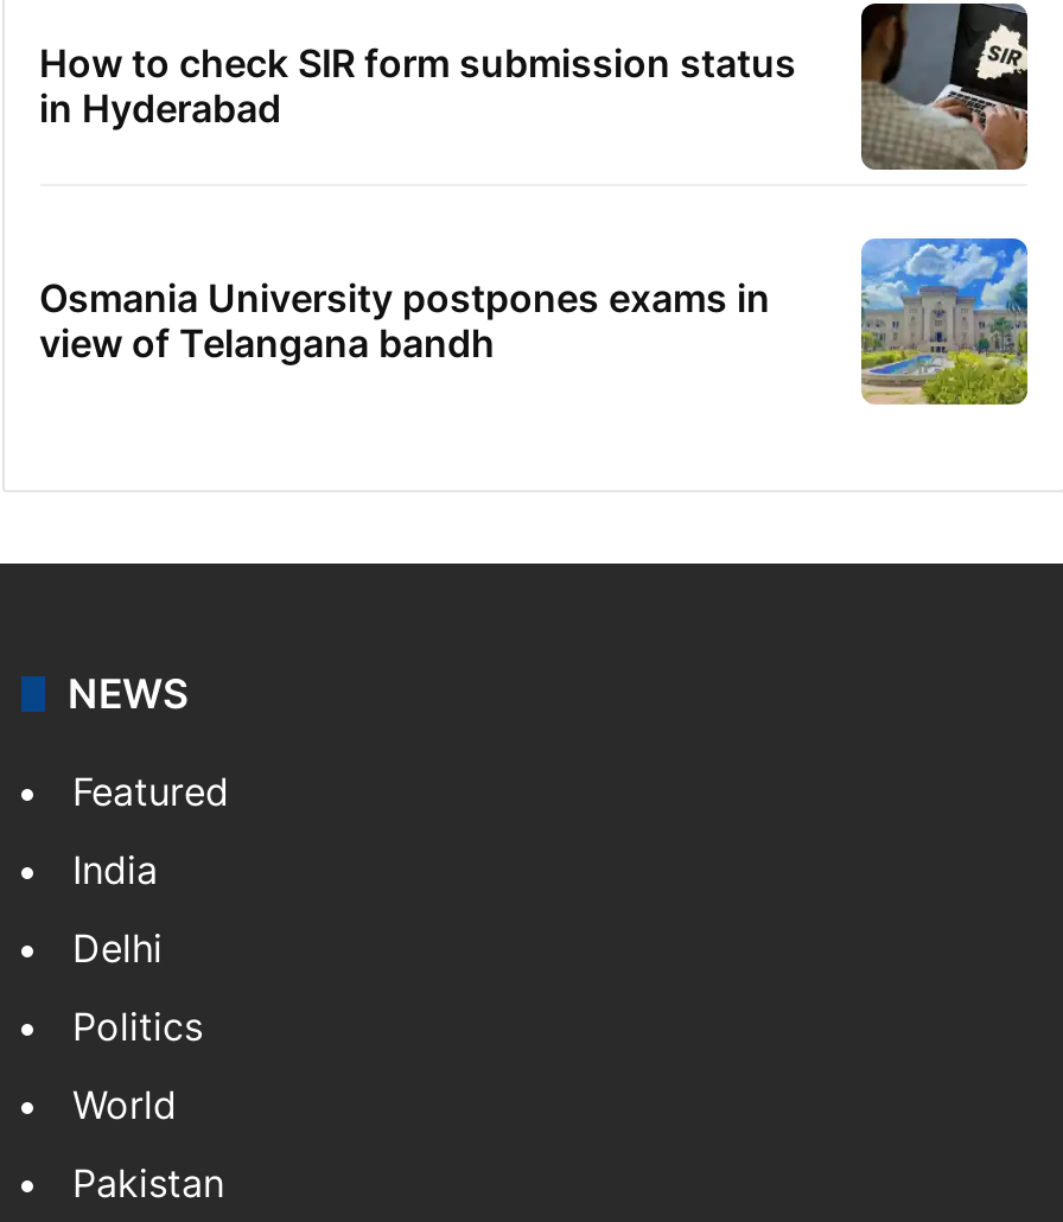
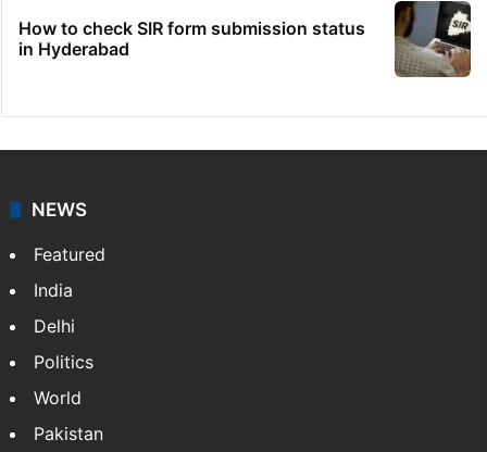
- [image]
- Osmania University postpones exams in
- view of Telangana bandh
